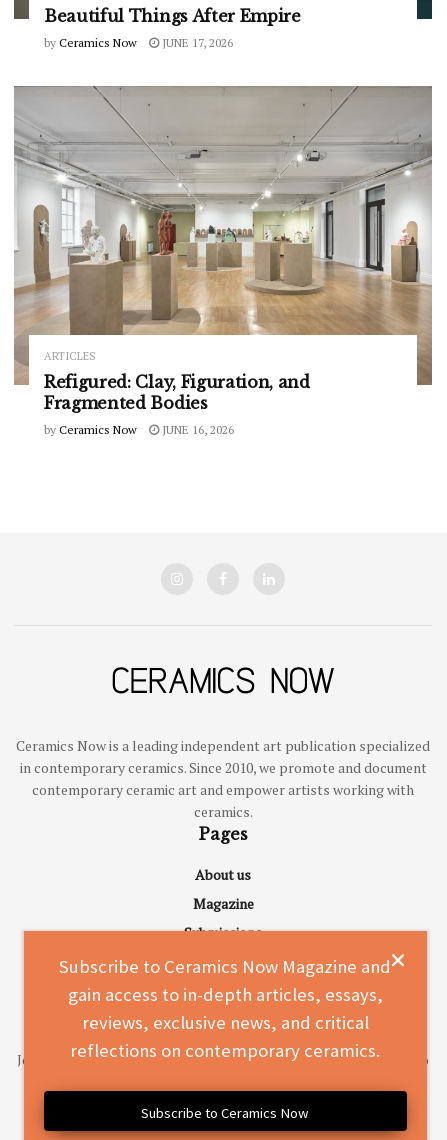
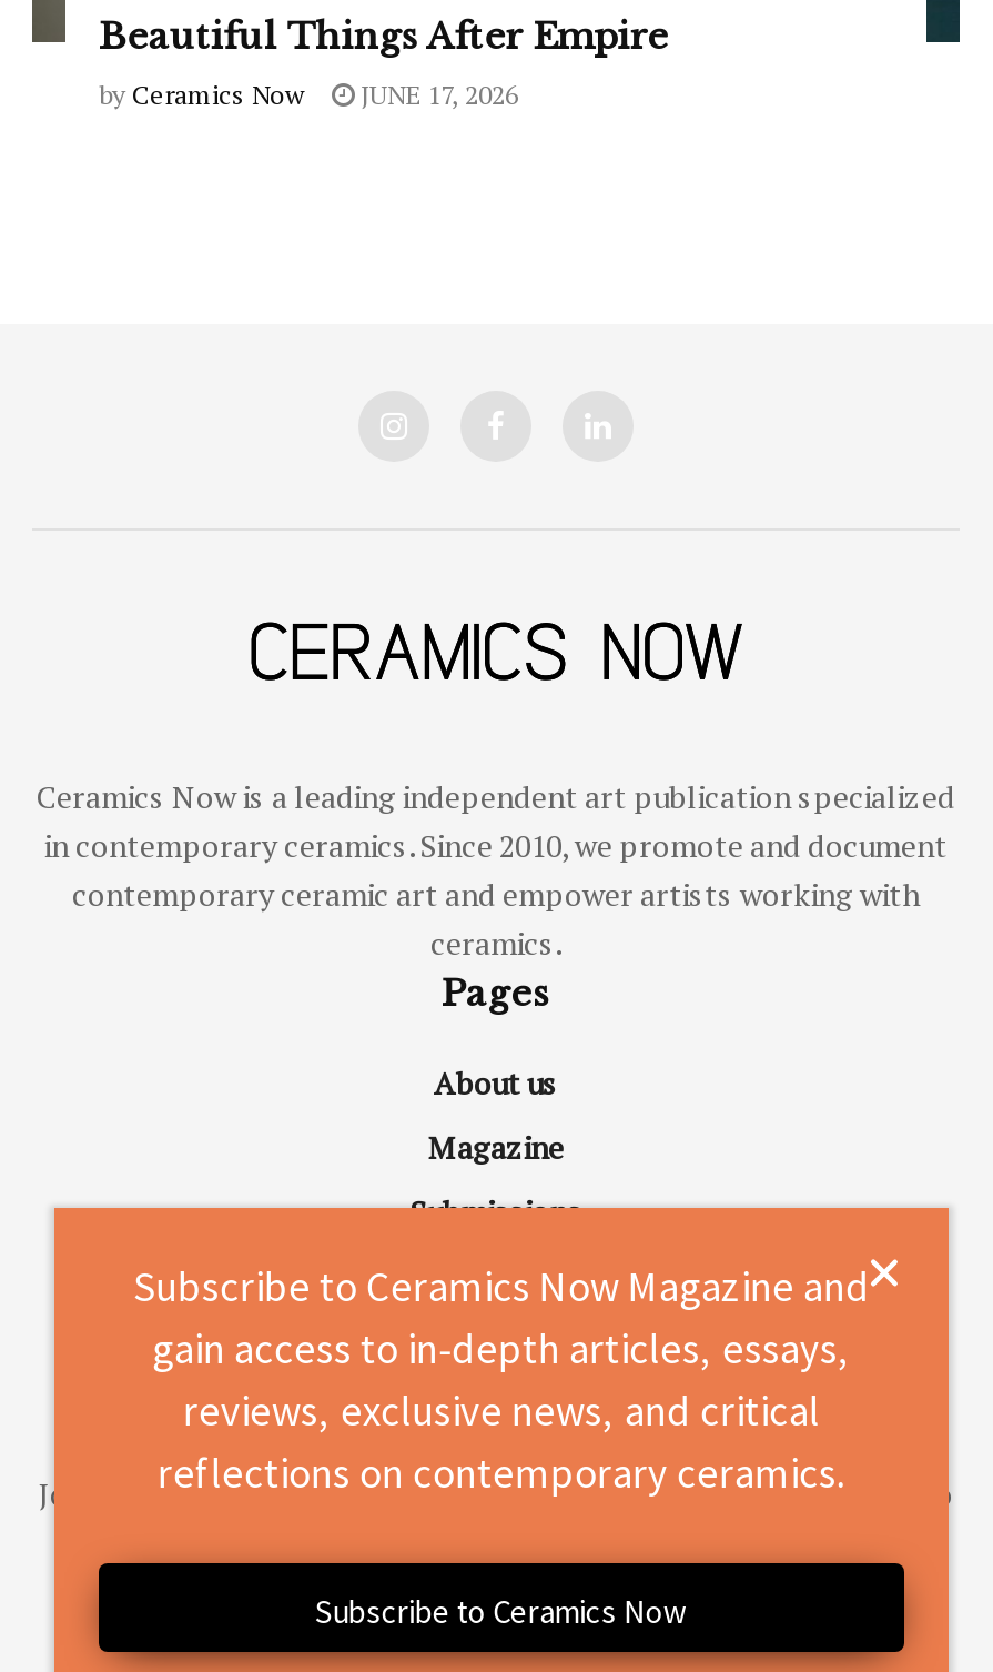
- [image]
- ARTICLES
- Refigured: Clay, Figuration, and
- Fragmented Bodies
- by Ceramics Now
- JUNE 16, 2026
